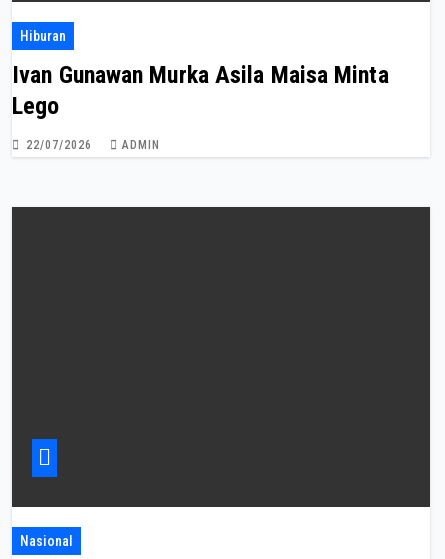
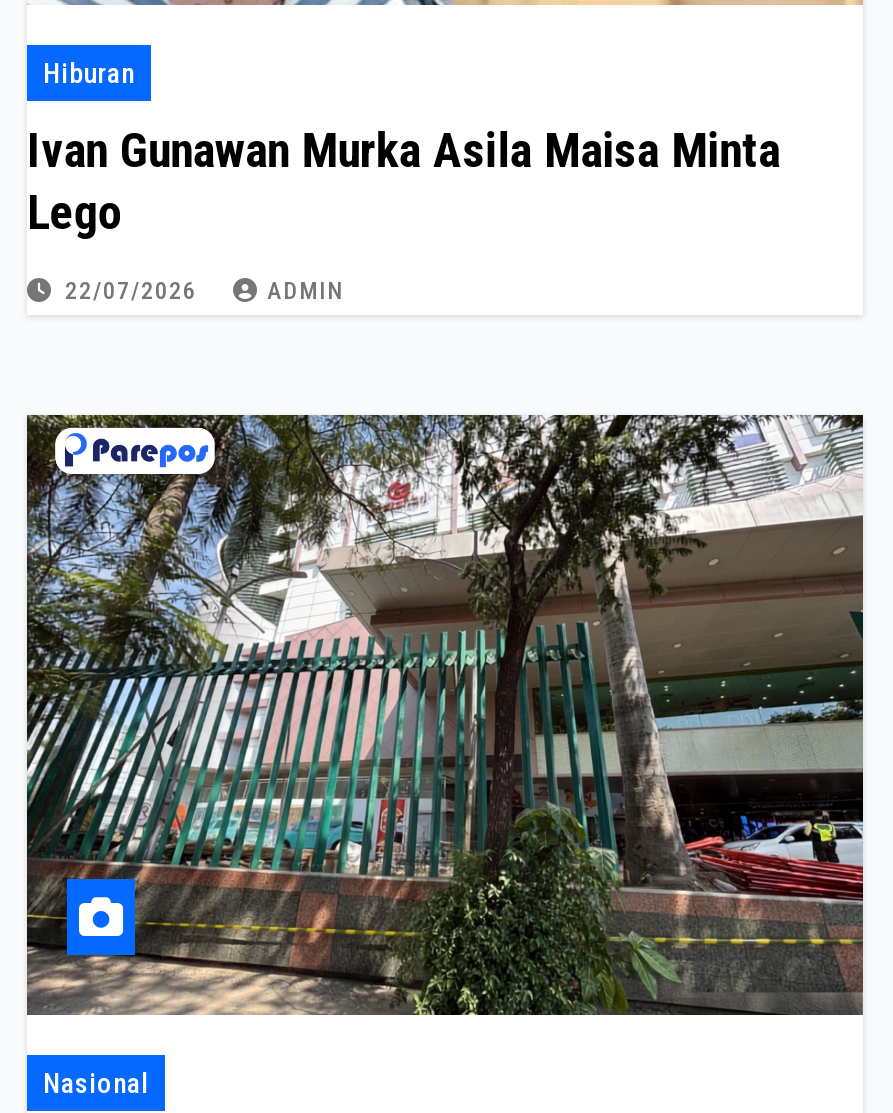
+ [image]
